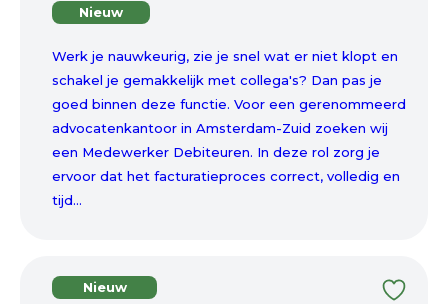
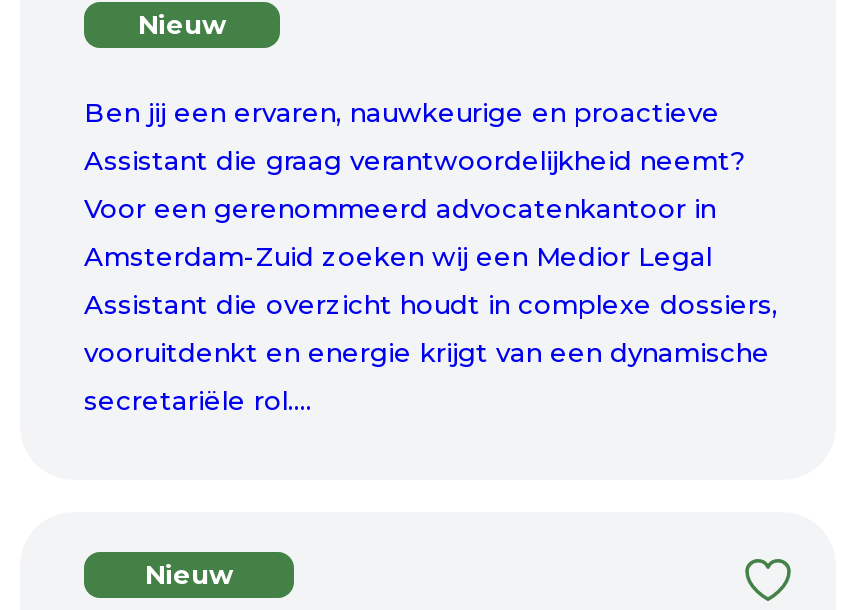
- Werk je nauwkeurig, zie je snel wat er niet klopt en
+ Ben jij een ervaren, nauwkeurige en proactieve

- schakel je gemakkelijk met collega's? Dan pas je
+ Assistant die graag verantwoordelijkheid neemt?

- goed binnen deze functie. Voor een gerenommeerd
+ Voor een gerenommeerd advocatenkantoor in

- advocatenkantoor in Amsterdam-Zuid zoeken wij
+ Amsterdam-Zuid zoeken wij een Medior Legal

- een Medewerker Debiteuren. In deze rol zorg je
+ Assistant die overzicht houdt in complexe dossiers,

- ervoor dat het facturatieproces correct, volledig en
+ vooruitdenkt en energie krijgt van een dynamische

- tijd...
+ secretariële rol....
